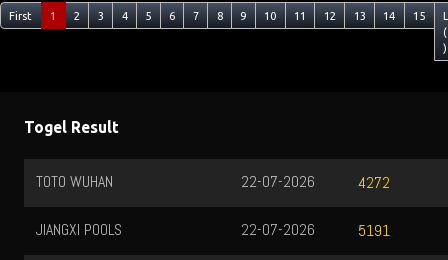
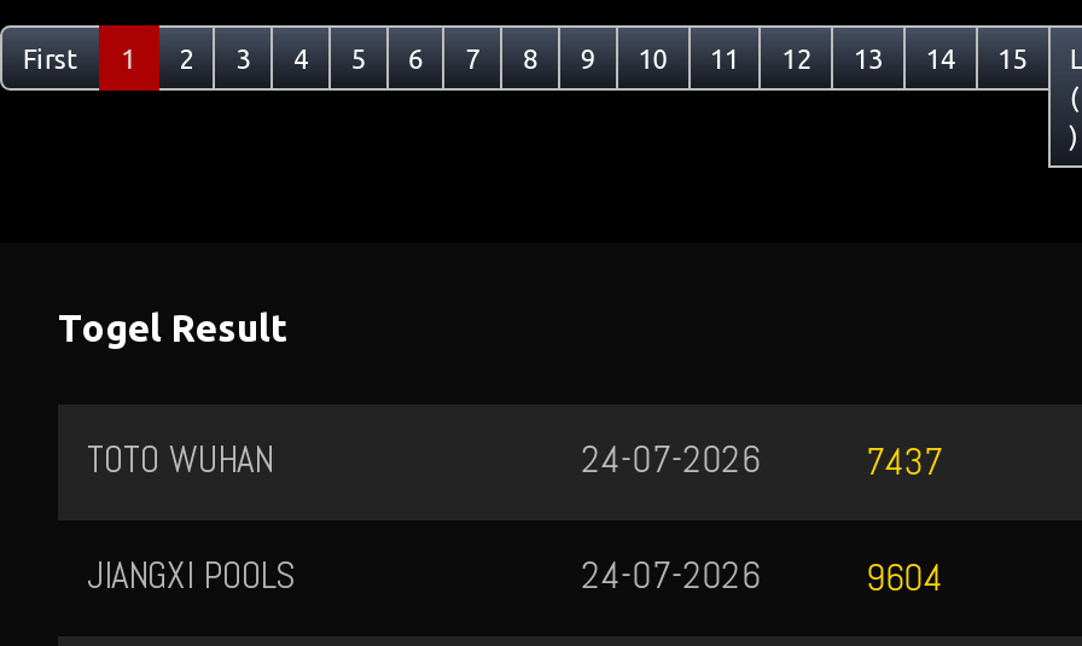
- 22-07-2026
+ 24-07-2026

- 4272
+ 7437

- 22-07-2026
+ 24-07-2026

- 5191
+ 9604
